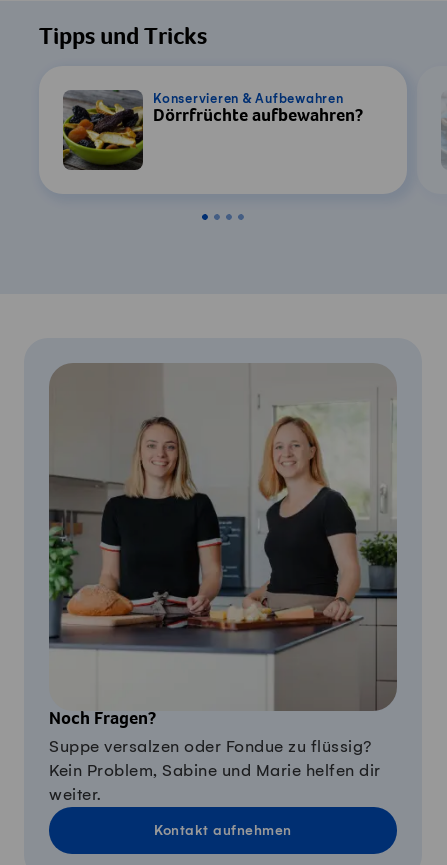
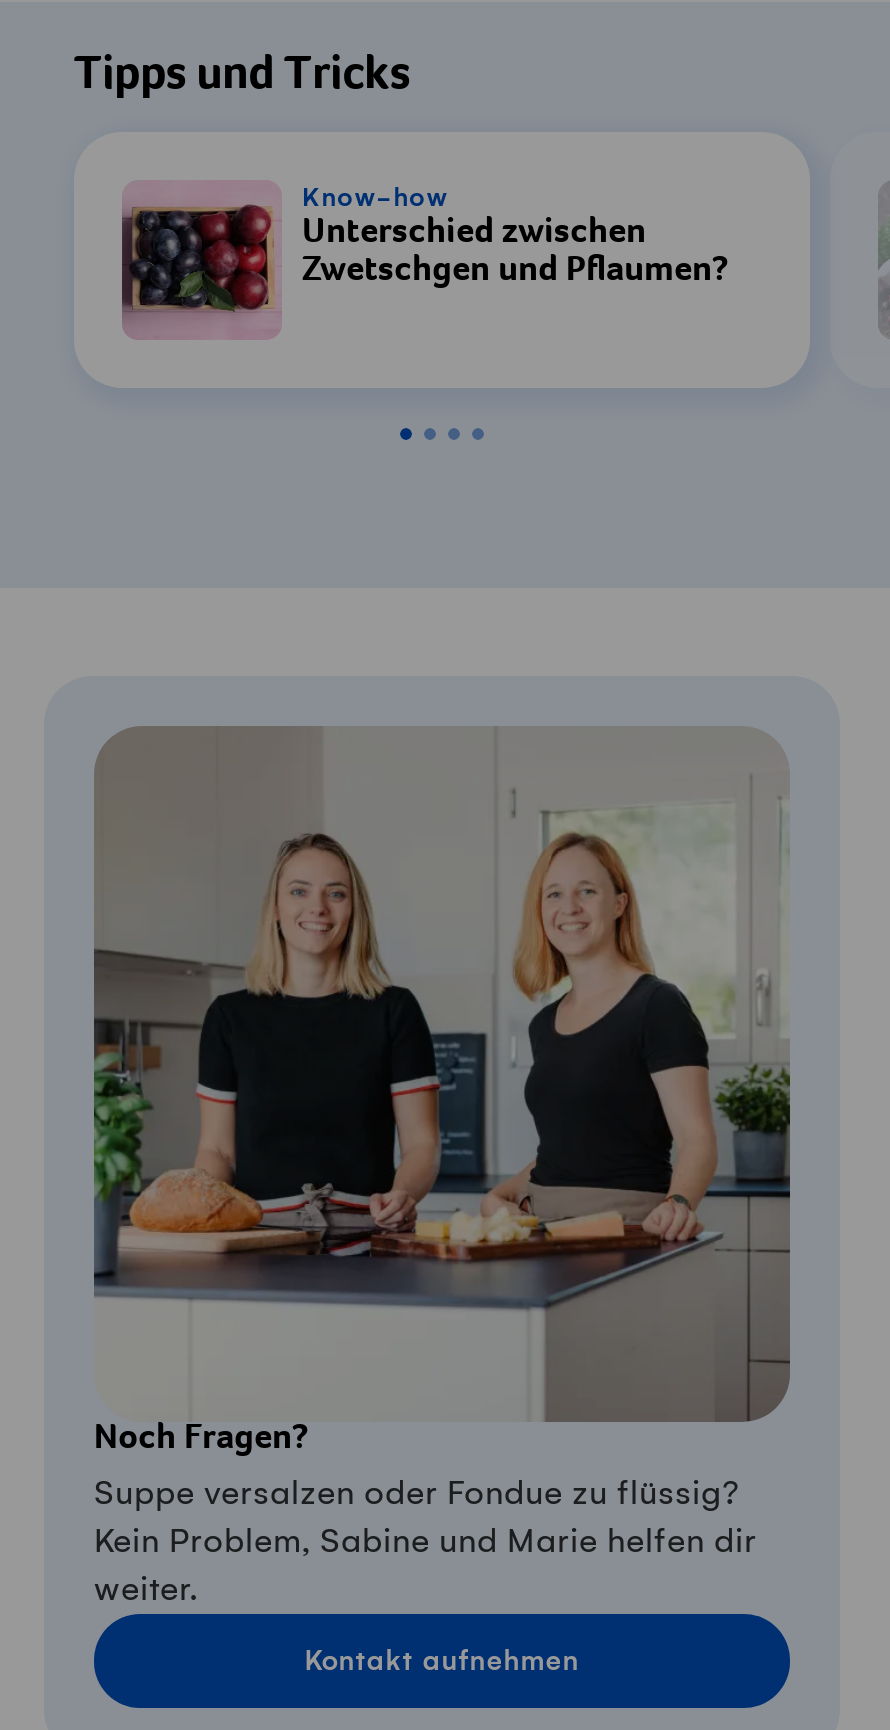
- [image]
- Konservieren & Aufbewahren
- Dörrfrüchte aufbewahren?
+ [image]
+ Know-how
+ Unterschied zwischen
+ Zwetschgen und Pflaumen?
